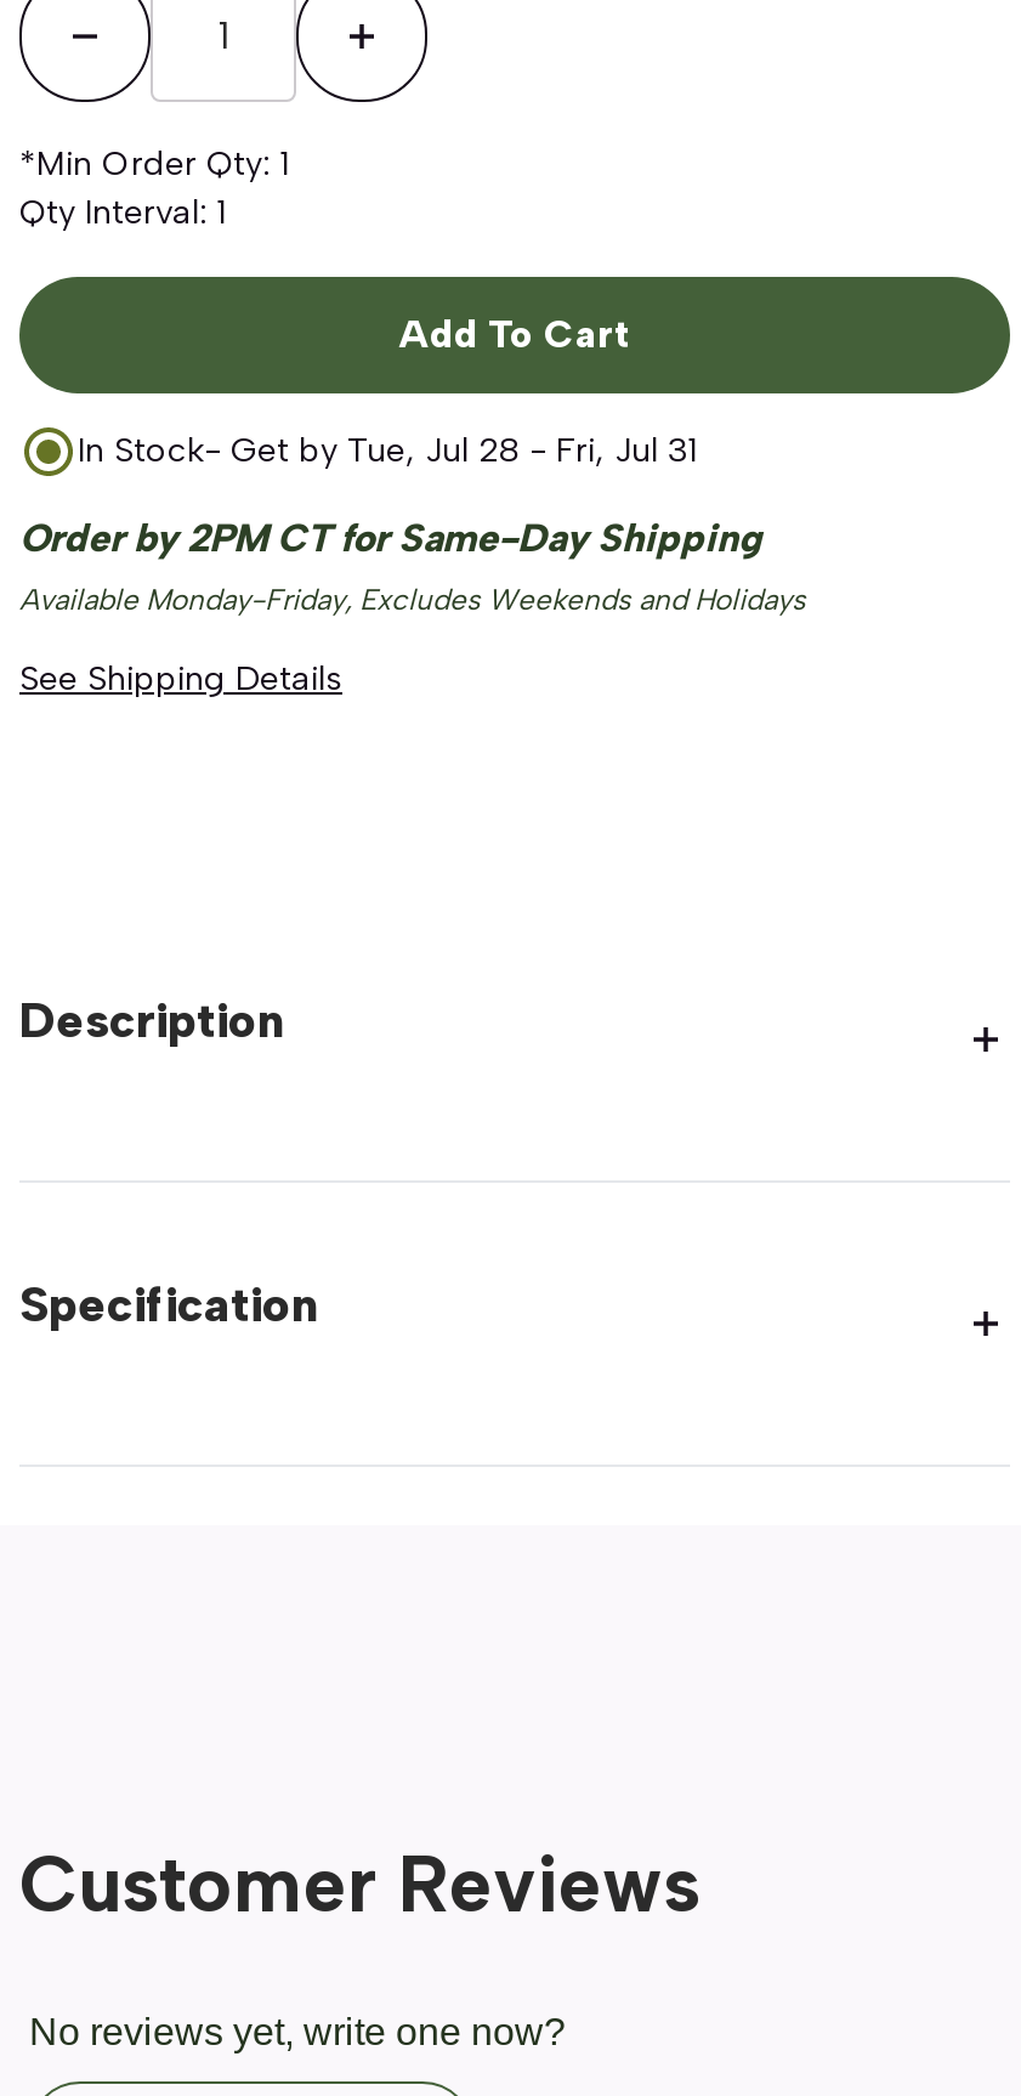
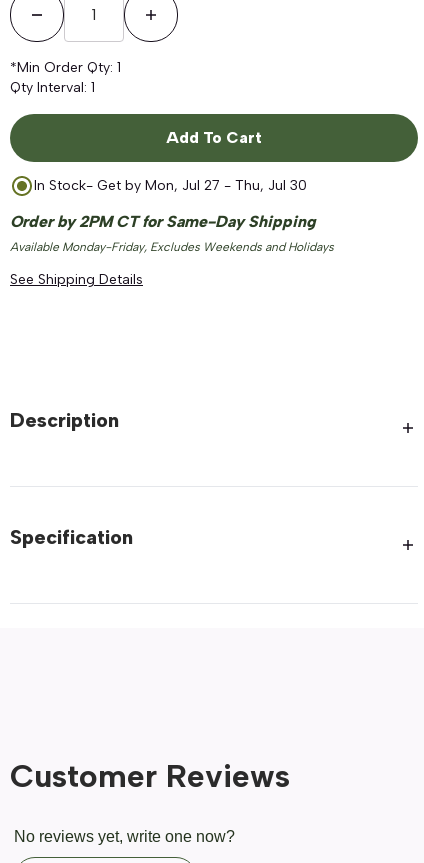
- In Stock- Get by Tue, Jul 28 - Fri, Jul 31
+ In Stock- Get by Mon, Jul 27 - Thu, Jul 30
